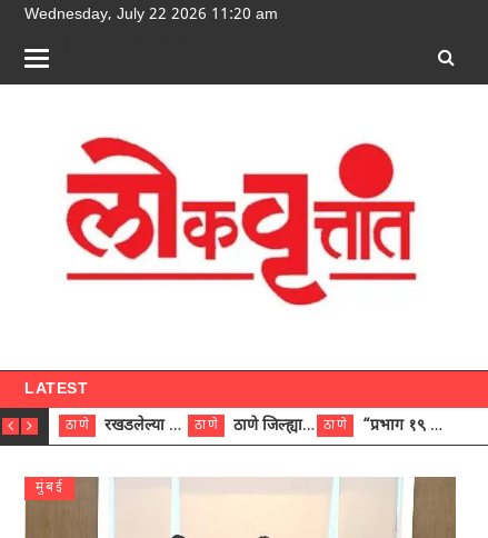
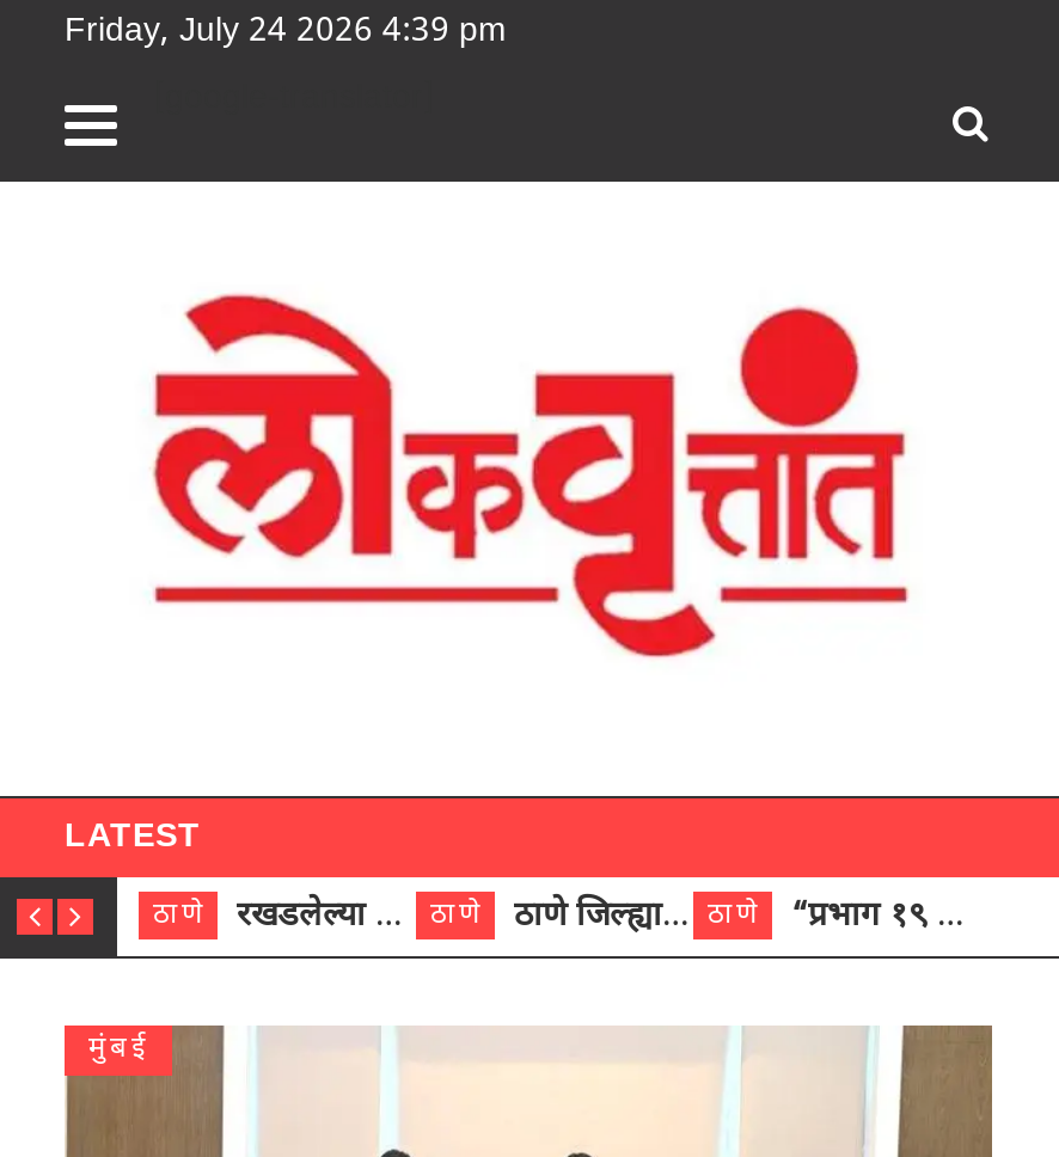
- Wednesday, July 22 2026 11:20 am
+ Friday, July 24 2026 4:39 pm
